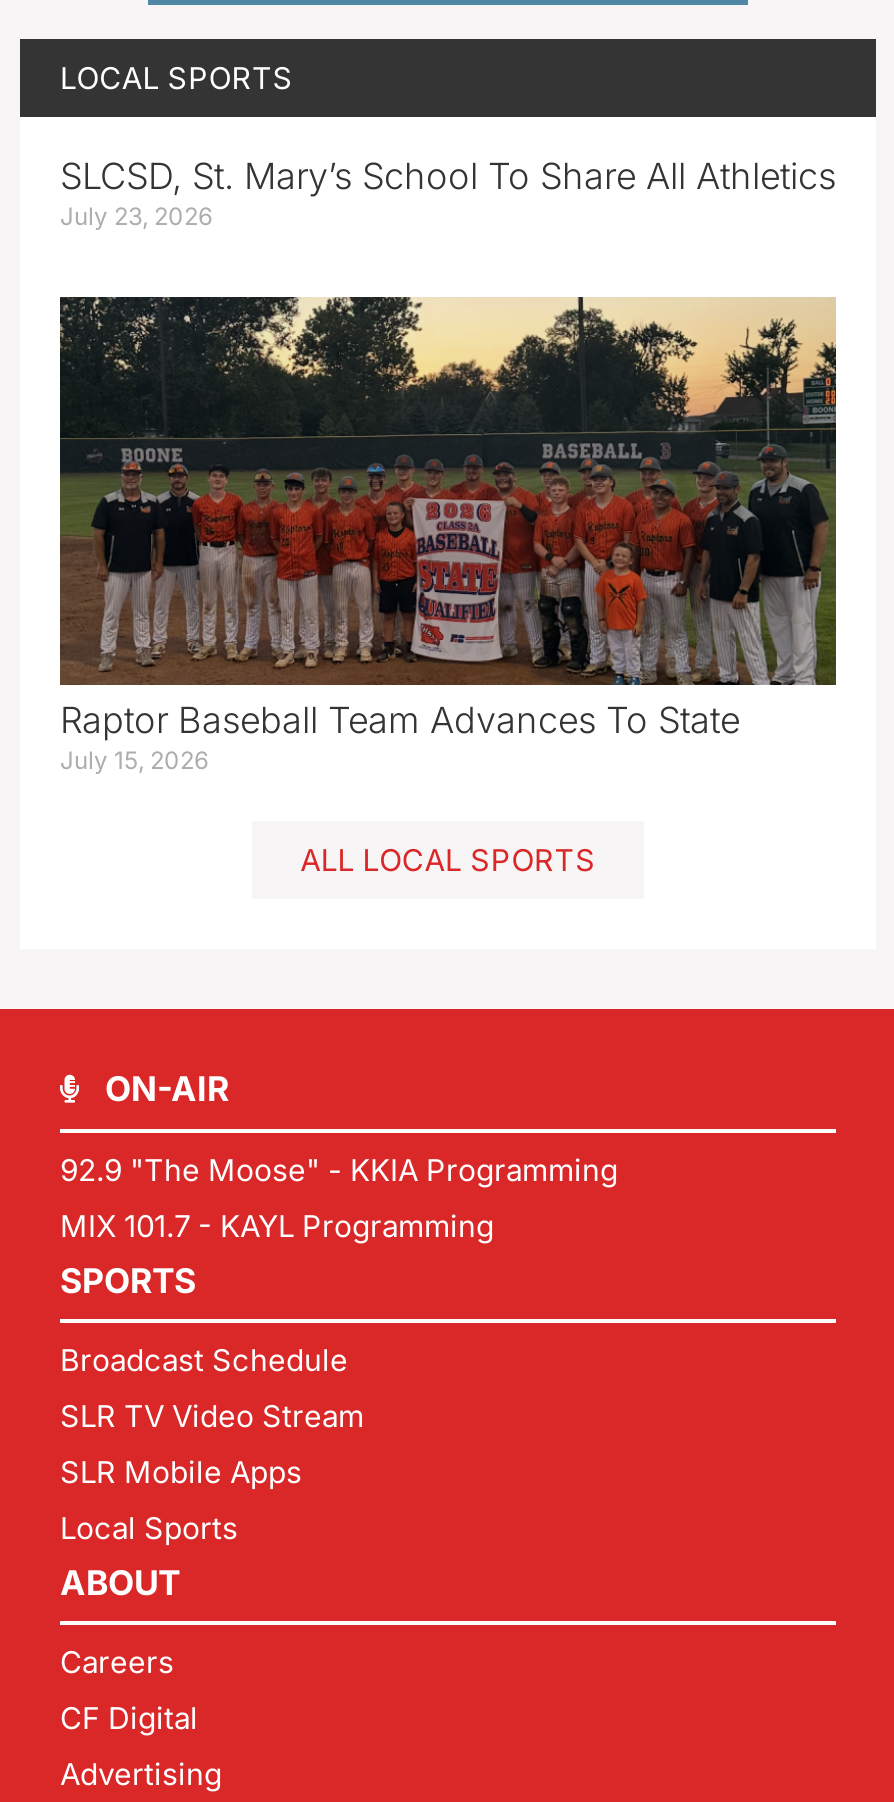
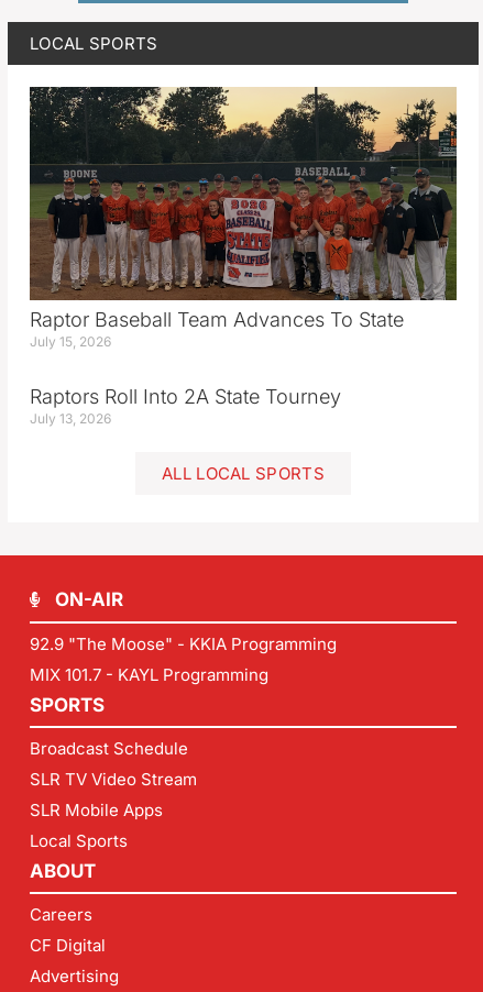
- SLCSD, St. Mary’s School To Share All Athletics
- July 23, 2026

moved up: [image] | Raptor Baseball Team Advances To State | July 15, 2026

+ Raptors Roll Into 2A State Tourney
+ July 13, 2026
